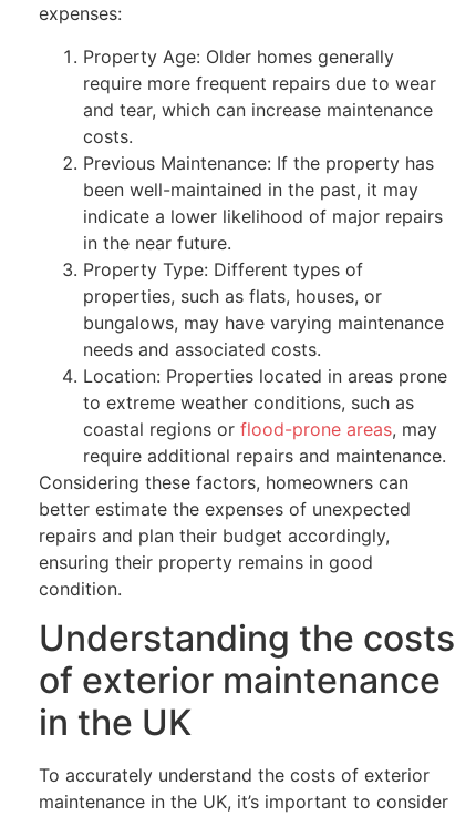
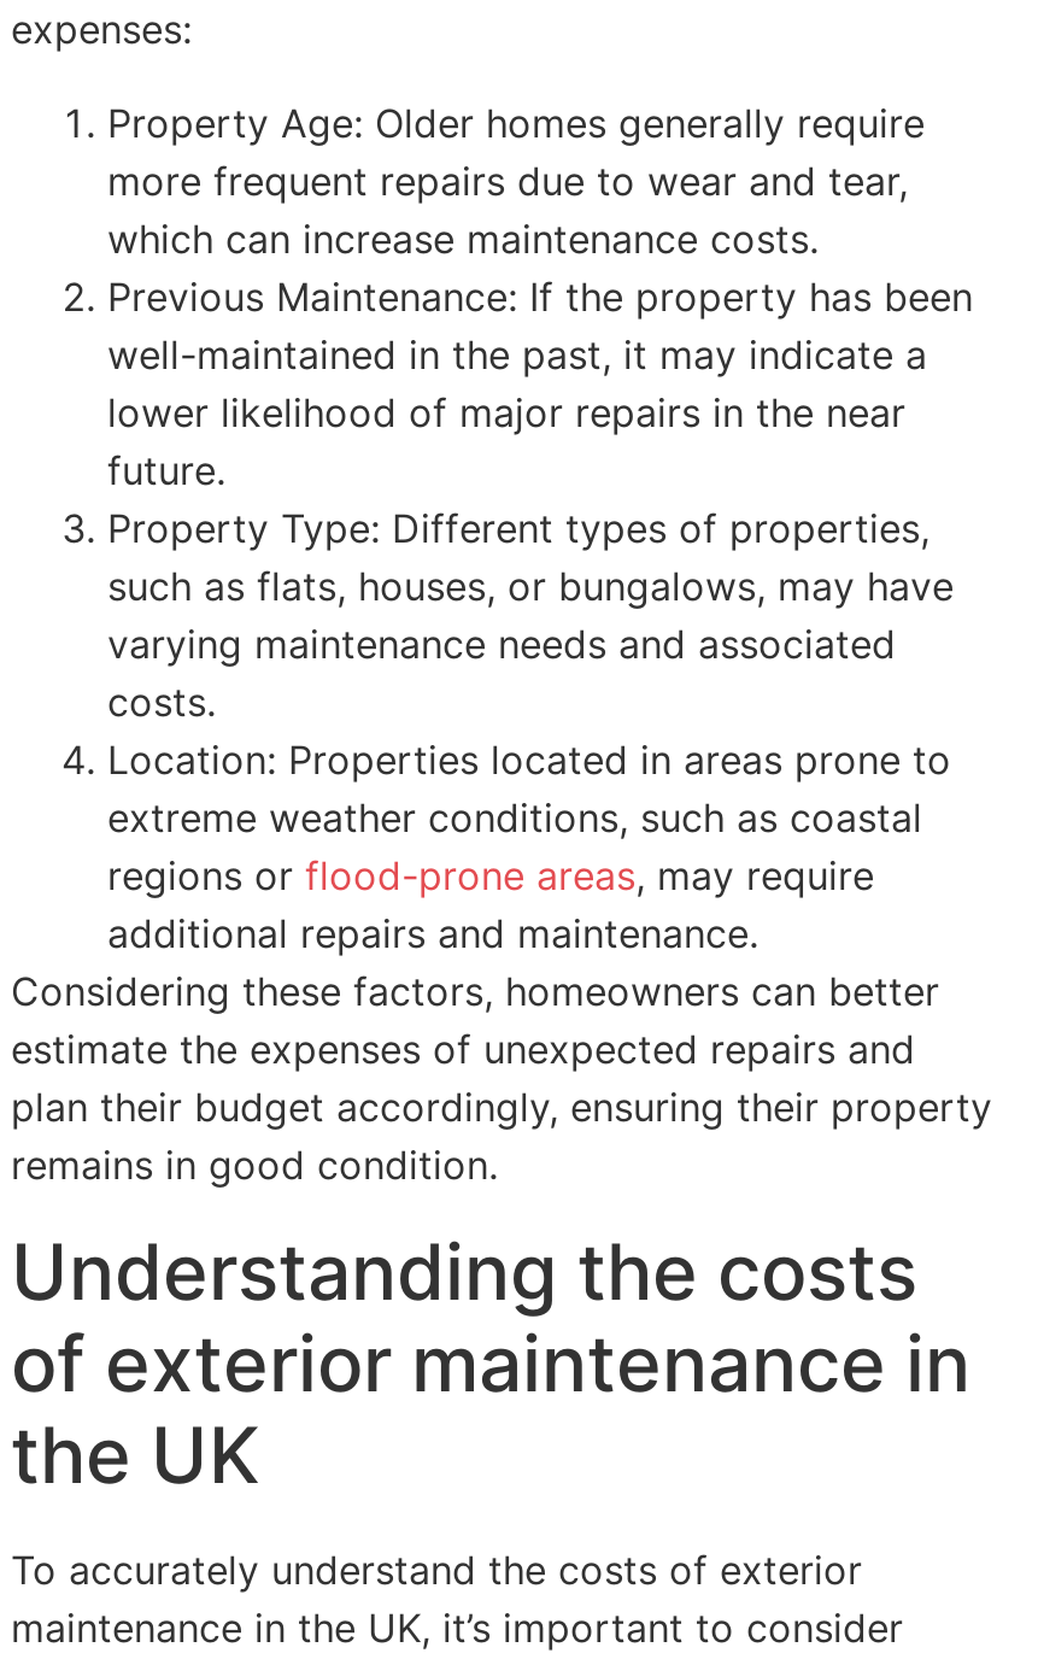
- Property Age: Older homes generally
- require more frequent repairs due to wear
- and tear, which can increase maintenance
+ Property Age: Older homes generally require
+ more frequent repairs due to wear and tear,
+ which can increase maintenance costs.
+ Previous Maintenance: If the property has been
+ well-maintained in the past, it may indicate a
+ lower likelihood of major repairs in the near
+ future.
+ Property Type: Different types of properties,
+ such as flats, houses, or bungalows, may have
+ varying maintenance needs and associated

moved down: costs.

- Previous Maintenance: If the property has
- been well-maintained in the past, it may
- indicate a lower likelihood of major repairs
- in the near future.
- Property Type: Different types of
- properties, such as flats, houses, or
- bungalows, may have varying maintenance
- needs and associated costs.
- Location: Properties located in areas prone
- to extreme weather conditions, such as
- coastal regions or flood-prone areas, may
- require additional repairs and maintenance.
- Considering these factors, homeowners can
- better estimate the expenses of unexpected
- repairs and plan their budget accordingly,
- ensuring their property remains in good
- condition.
+ Location: Properties located in areas prone to
+ extreme weather conditions, such as coastal
+ regions or flood-prone areas, may require
+ additional repairs and maintenance.
+ Considering these factors, homeowners can better
+ estimate the expenses of unexpected repairs and
+ plan their budget accordingly, ensuring their property
+ remains in good condition.
